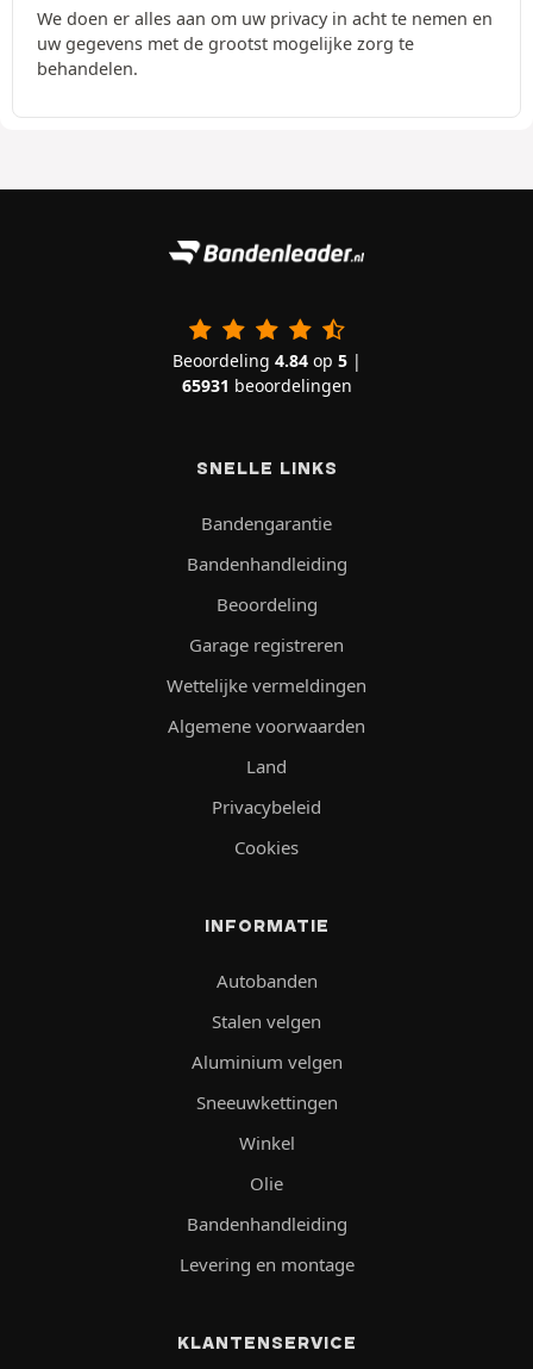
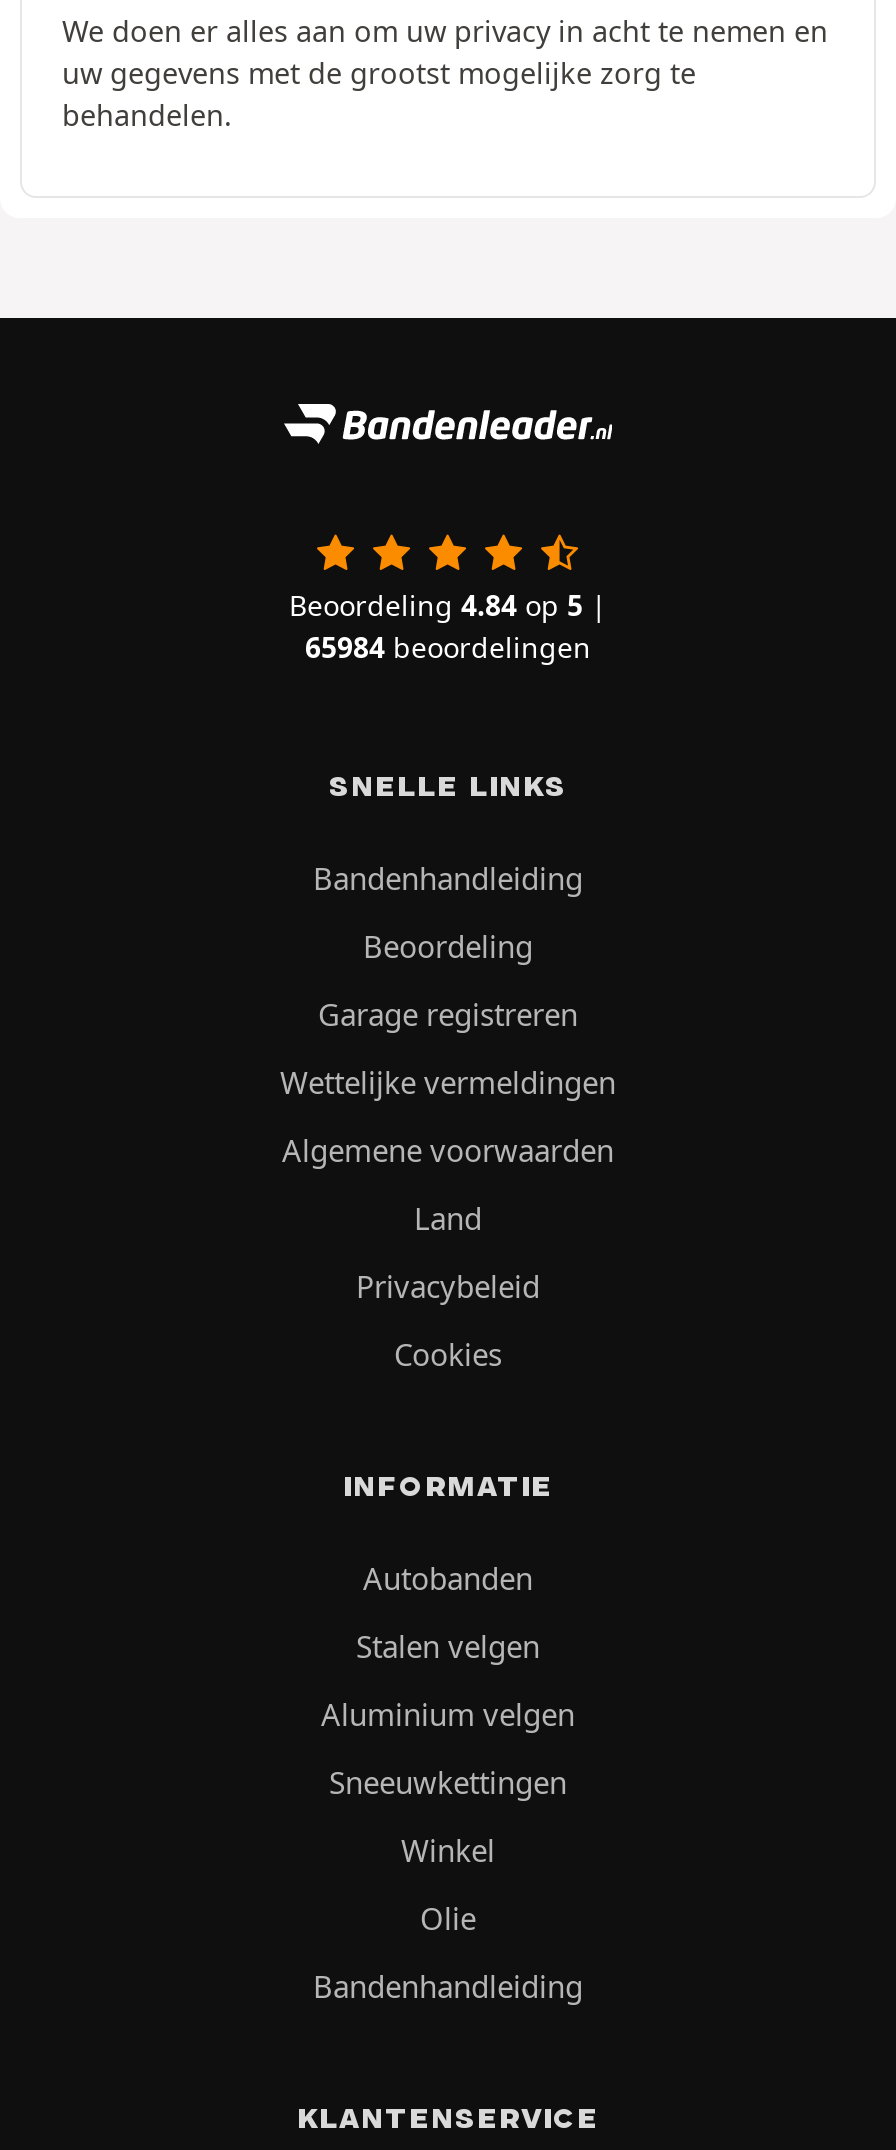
- 65931 beoordelingen
+ 65984 beoordelingen

- Bandengarantie

- Levering en montage
